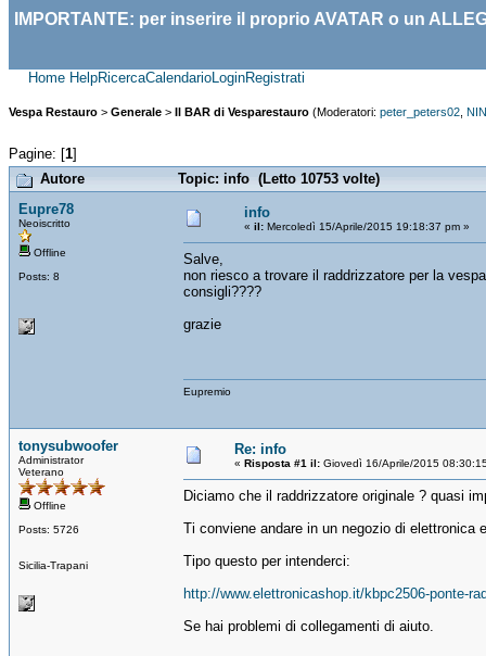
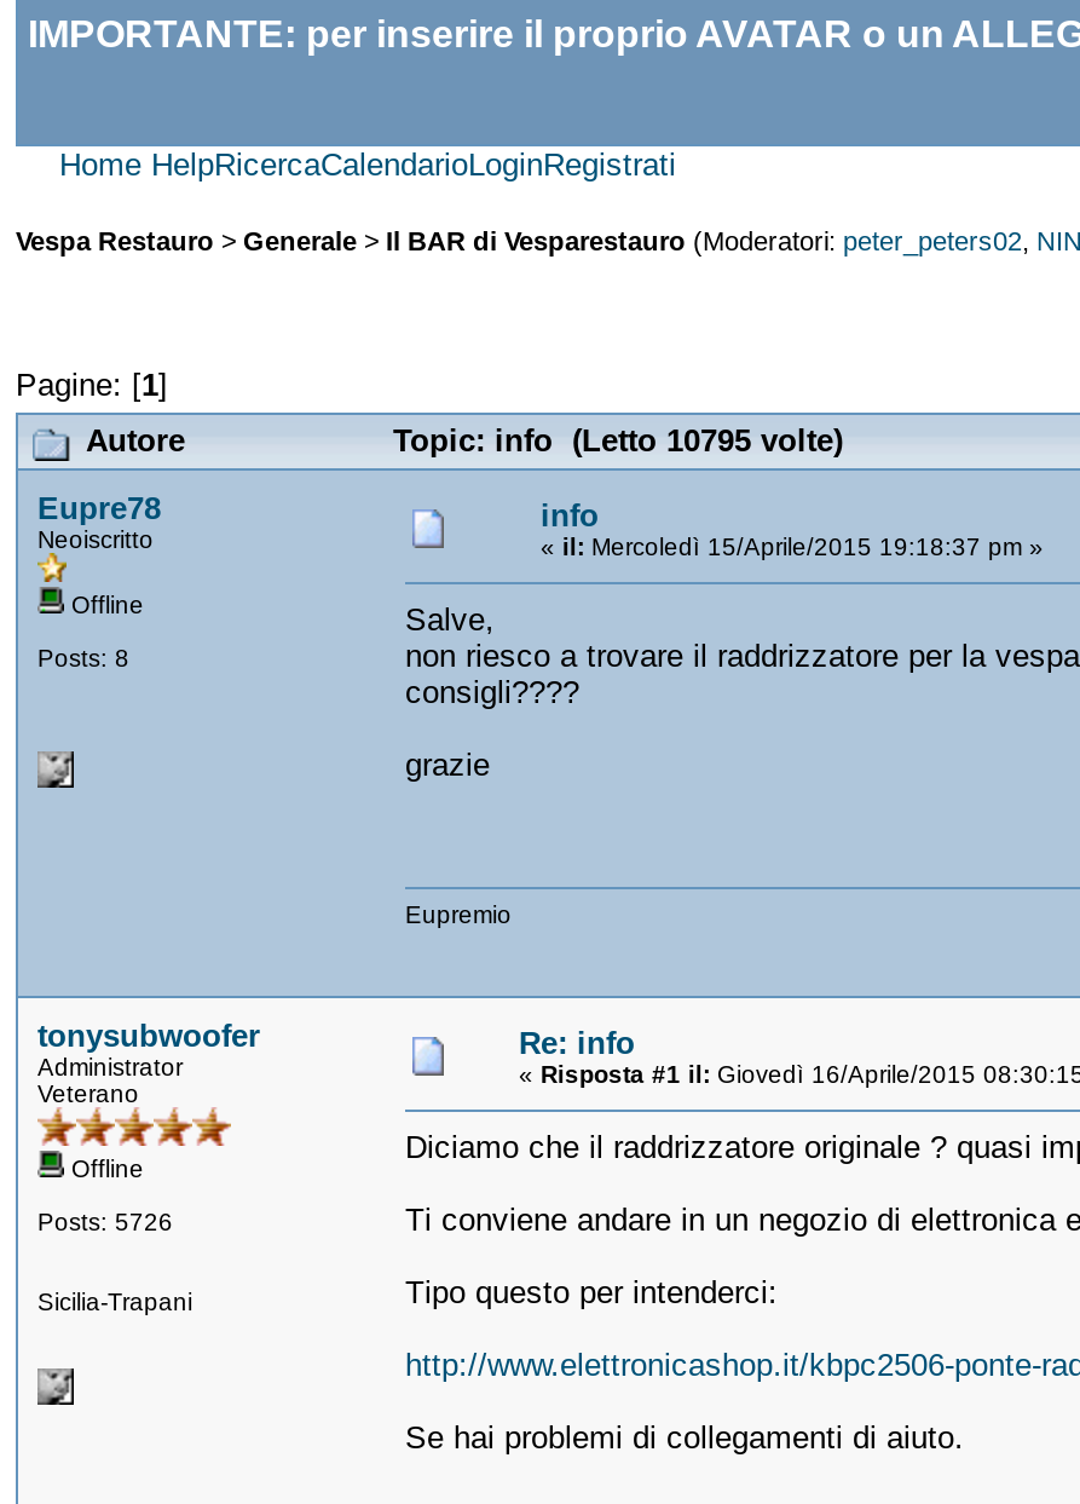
- Topic: info (Letto 10753 volte)
+ Topic: info (Letto 10795 volte)
